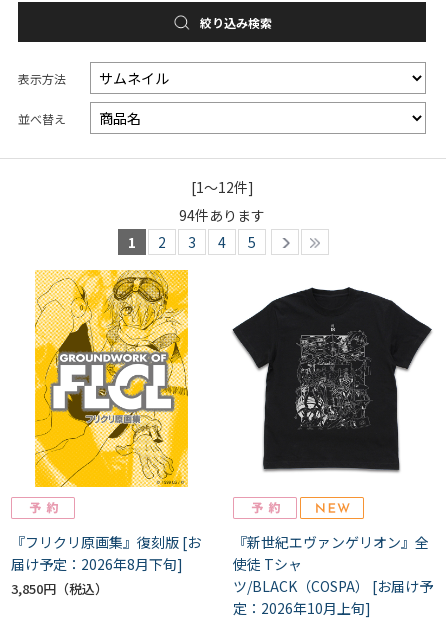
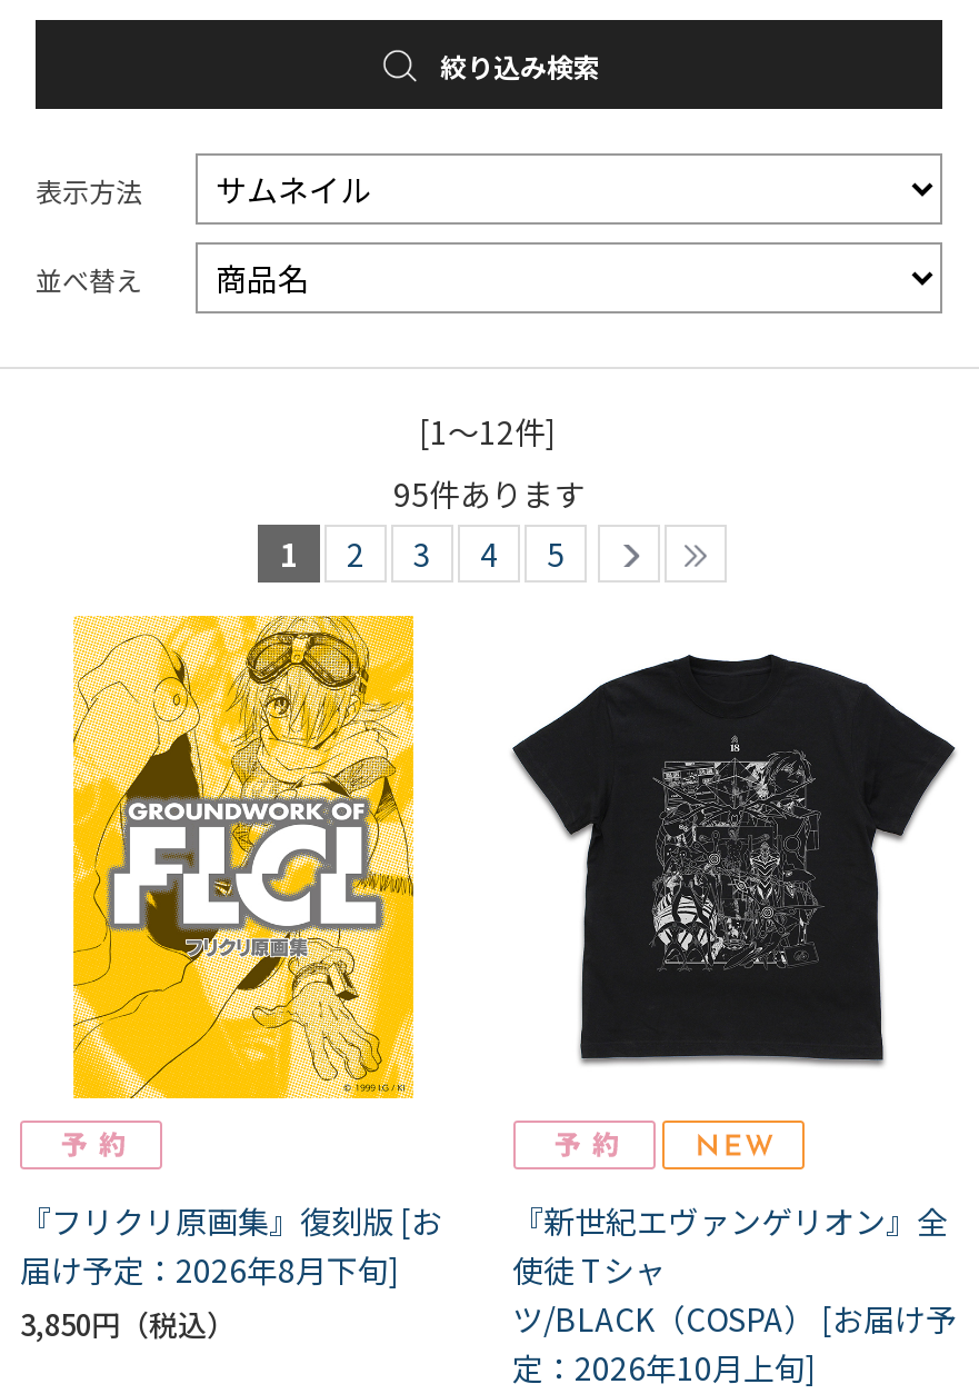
- 94件あります
+ 95件あります
